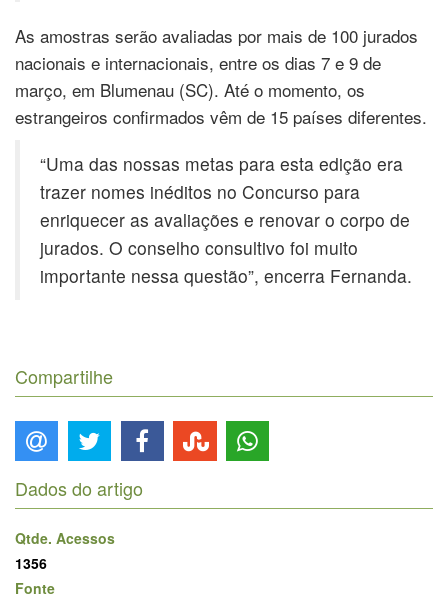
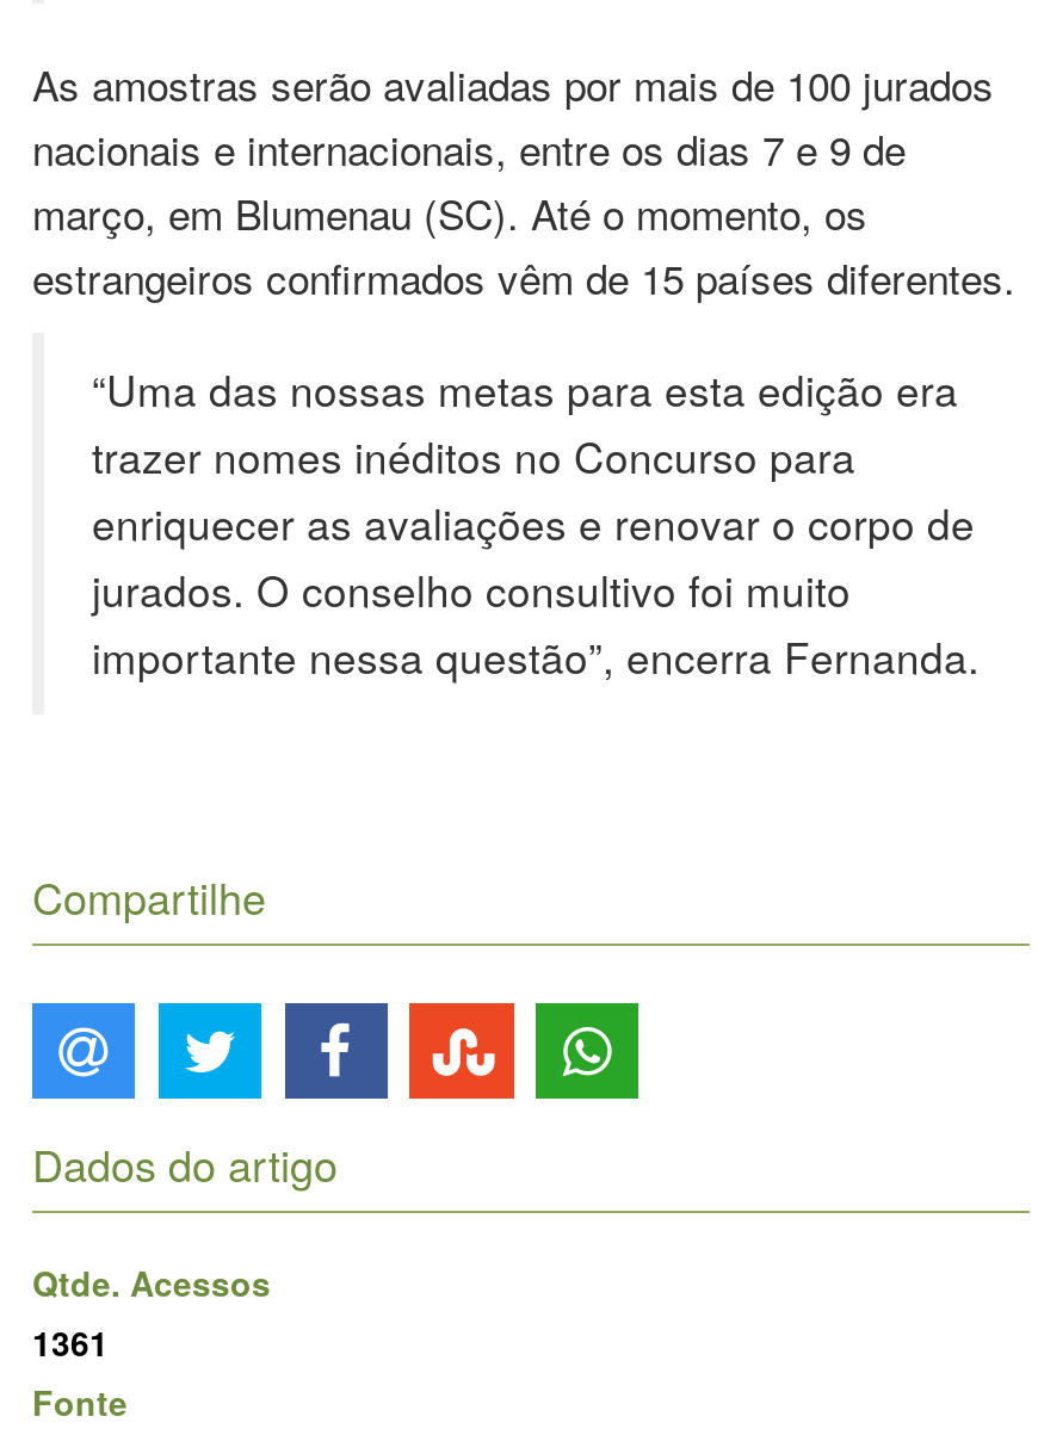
- 1356
+ 1361
